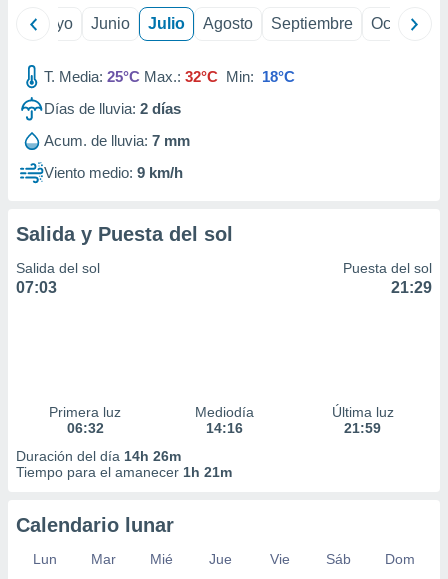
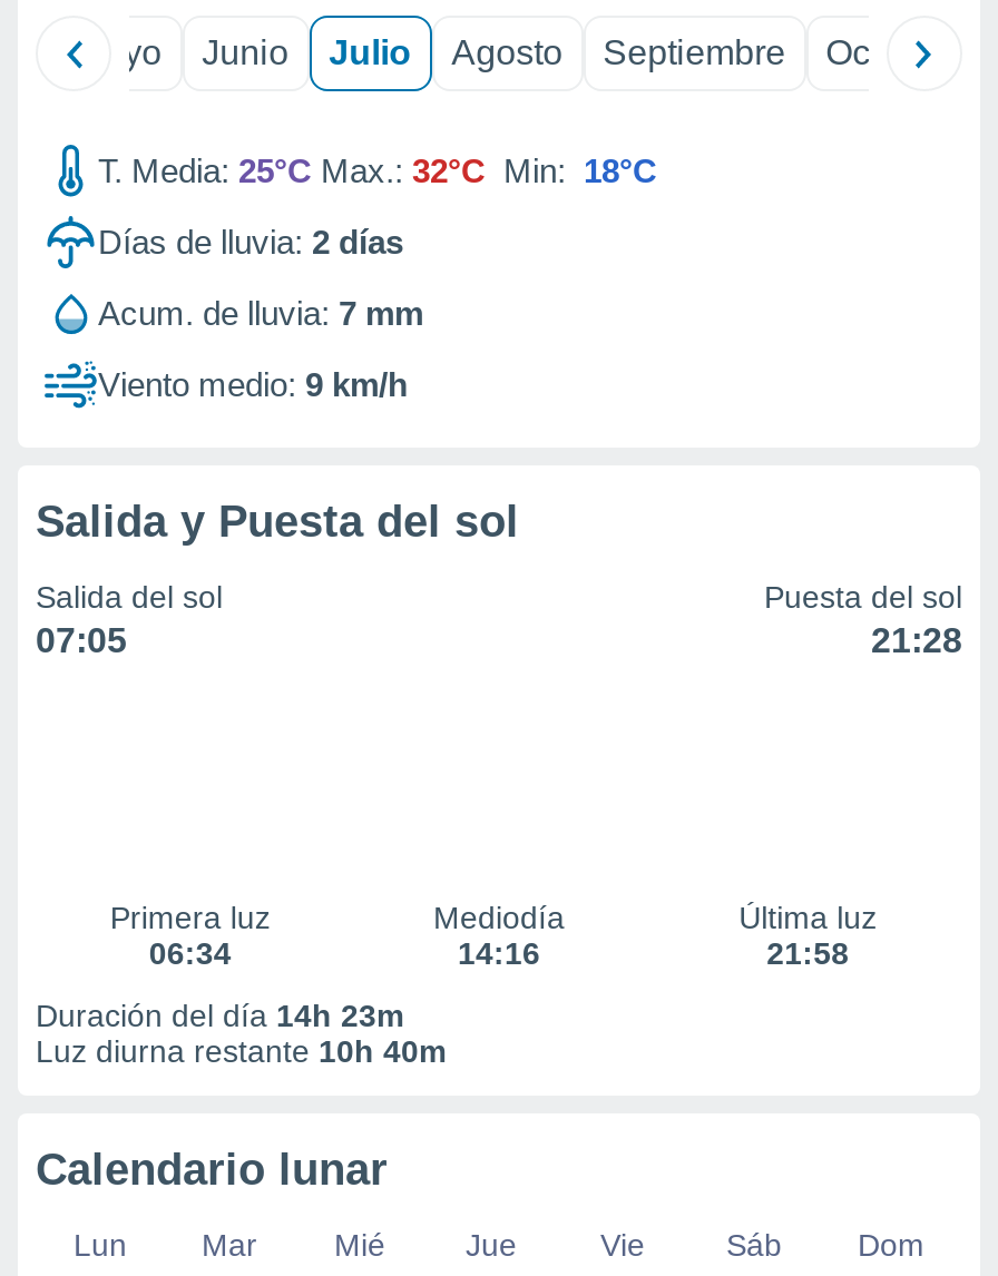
- 07:03
+ 07:05

- 21:29
+ 21:28

- 06:32
+ 06:34

- 21:59
+ 21:58

- Duración del día 14h 26m
- Tiempo para el amanecer 1h 21m
+ Duración del día 14h 23m
+ Luz diurna restante 10h 40m
